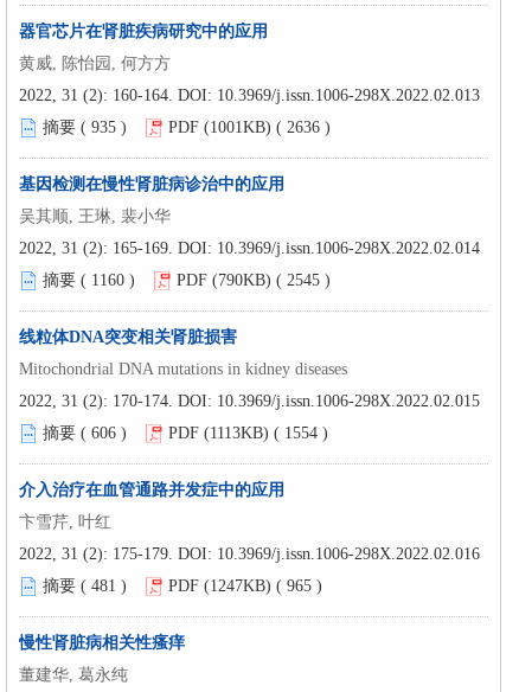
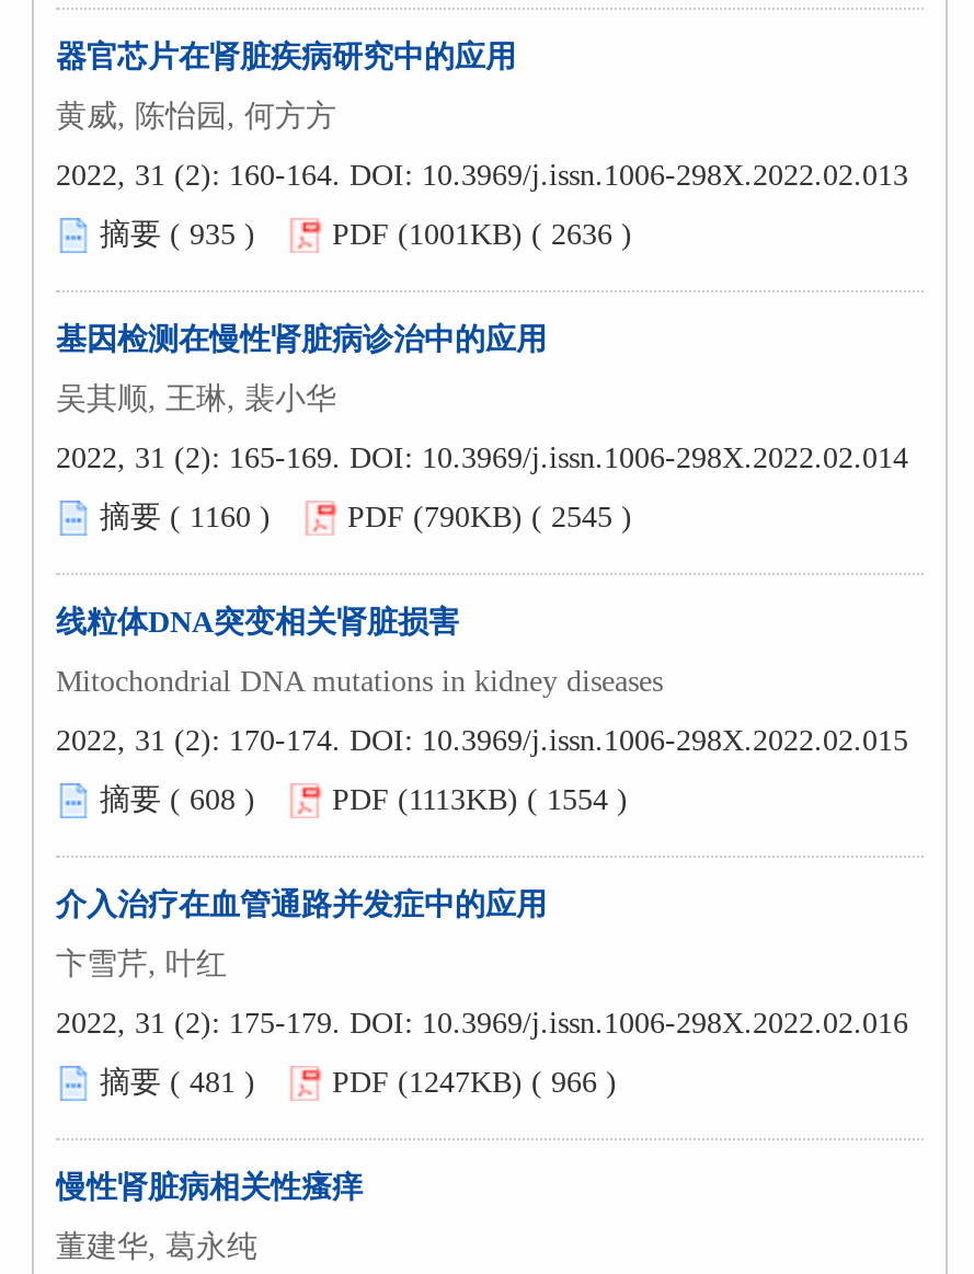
- 摘要 (606)
+ 摘要 (608)

- PDF (1247KB) (965)
+ PDF (1247KB) (966)
